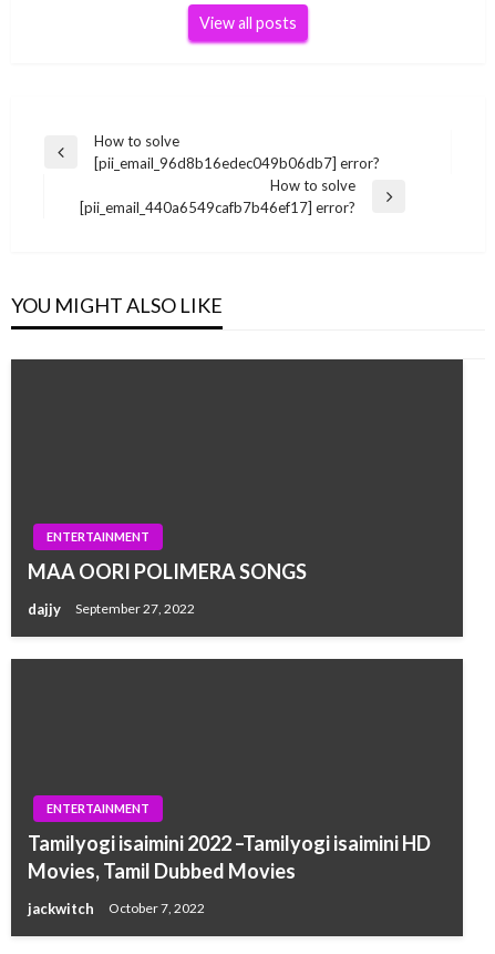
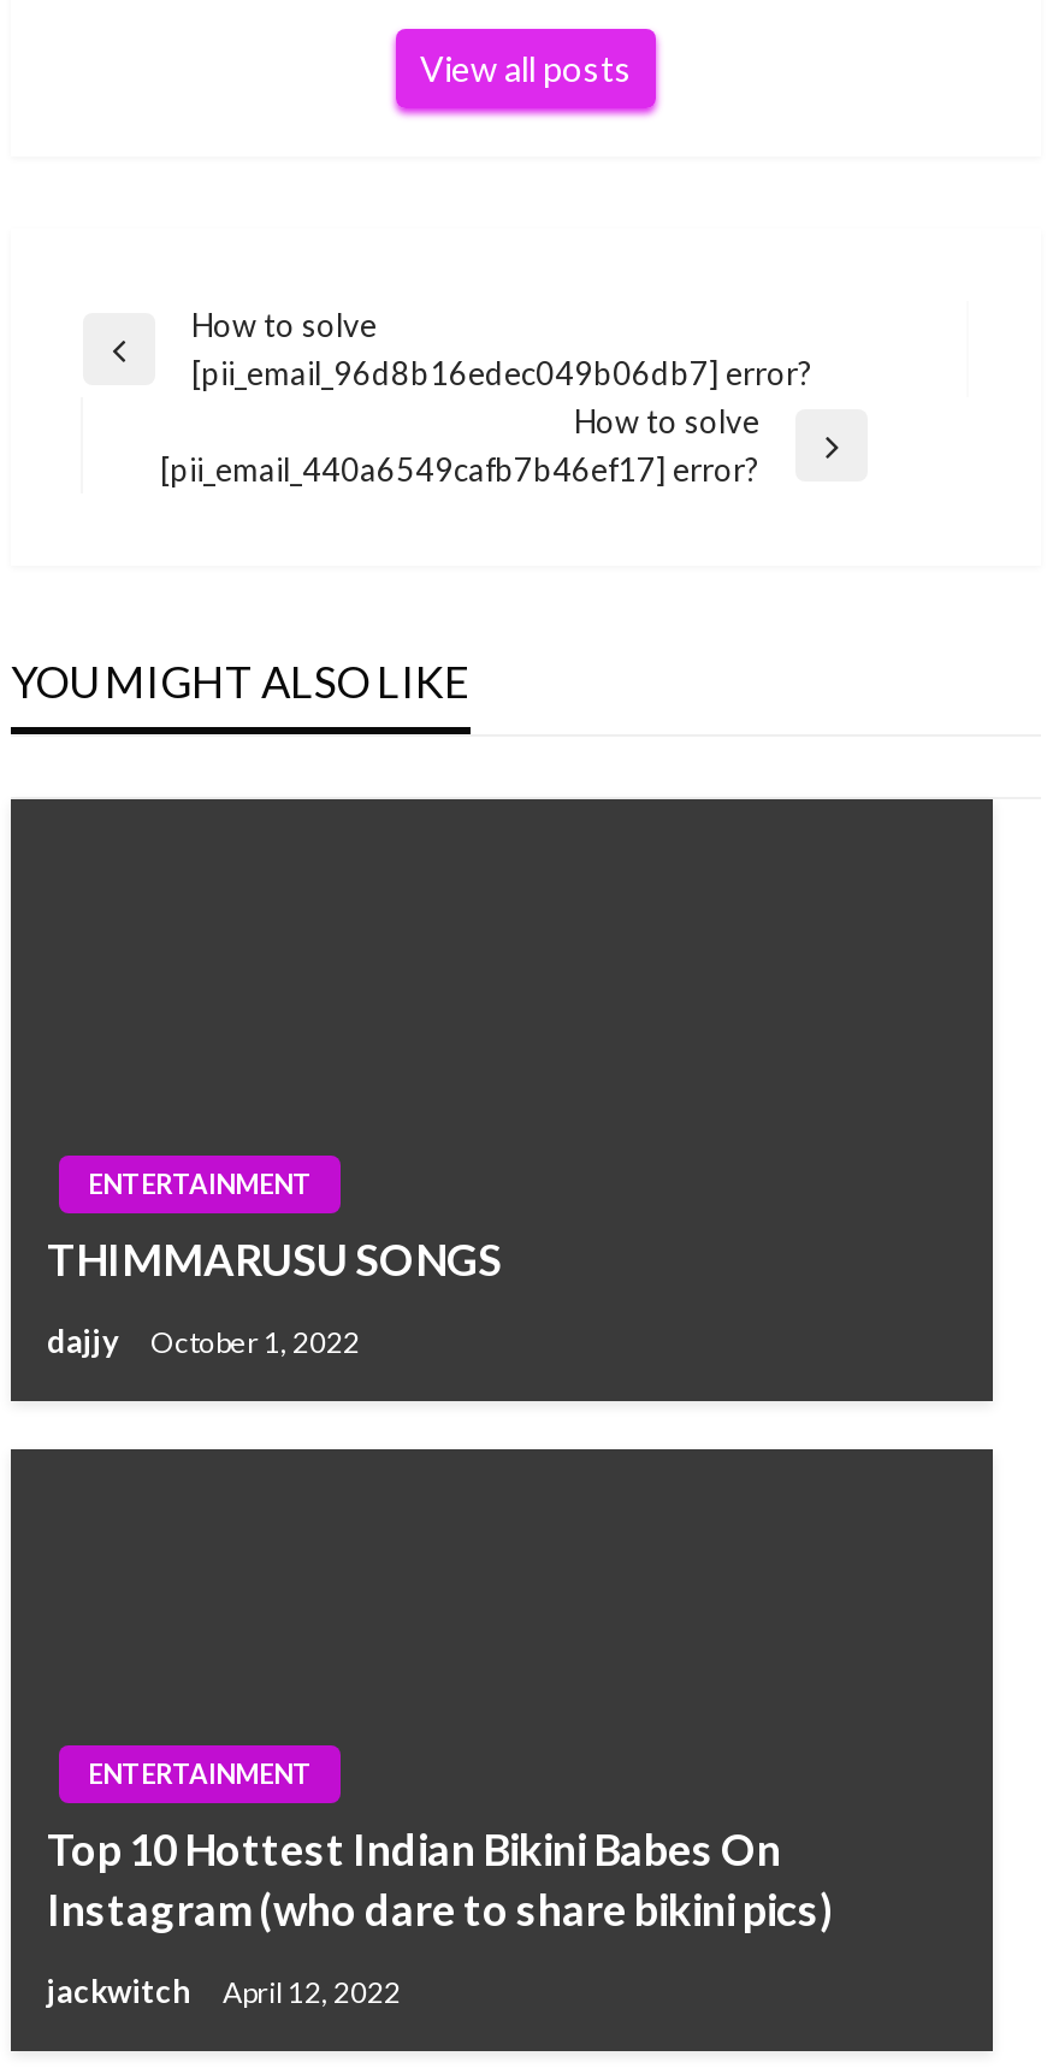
- MAA OORI POLIMERA SONGS
+ THIMMARUSU SONGS

- dajjy September 27, 2022
+ dajjy October 1, 2022

- Tamilyogi isaimini 2022 –Tamilyogi isaimini HD
- Movies, Tamil Dubbed Movies
+ Top 10 Hottest Indian Bikini Babes On
+ Instagram (who dare to share bikini pics)

- jackwitch October 7, 2022
+ jackwitch April 12, 2022
